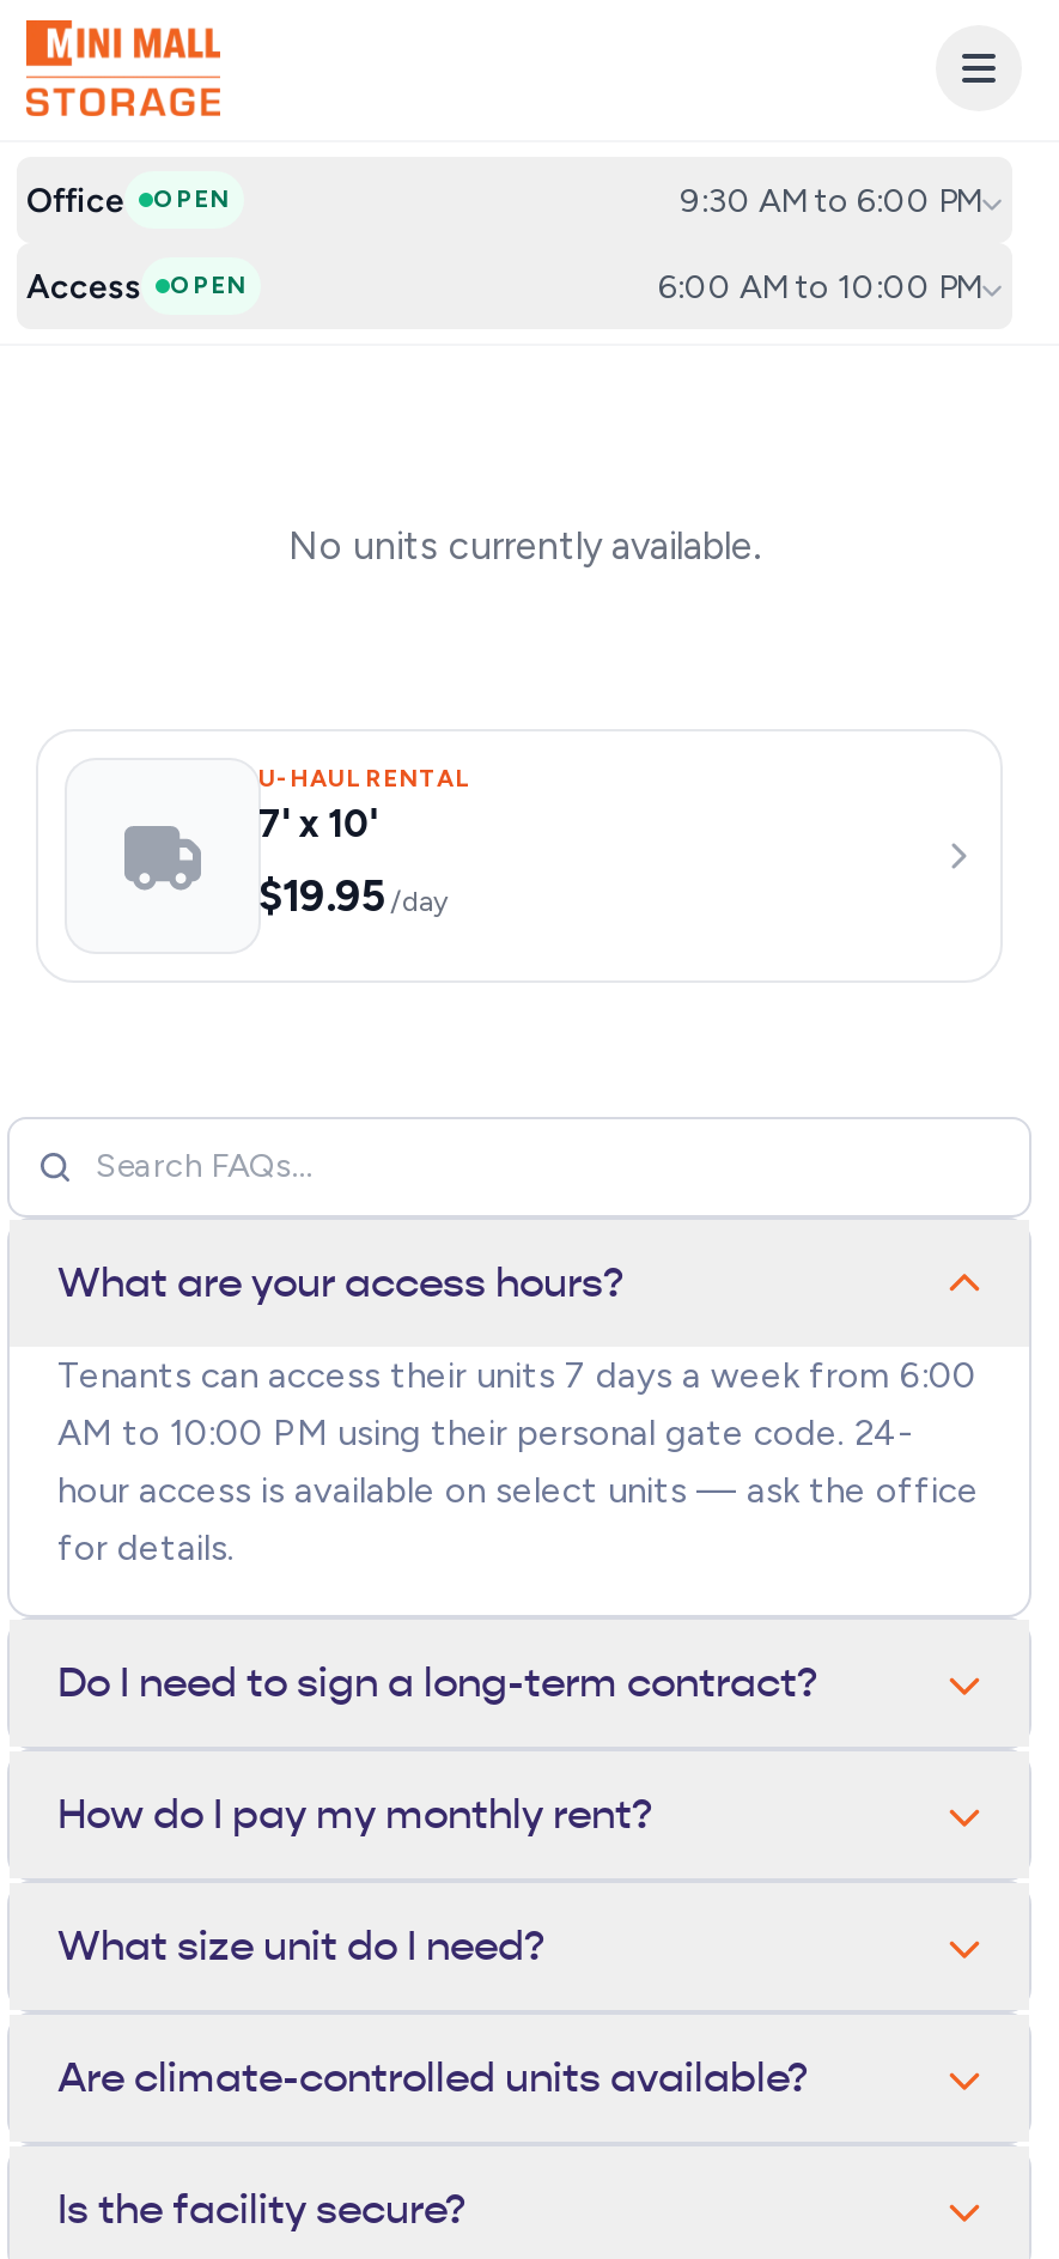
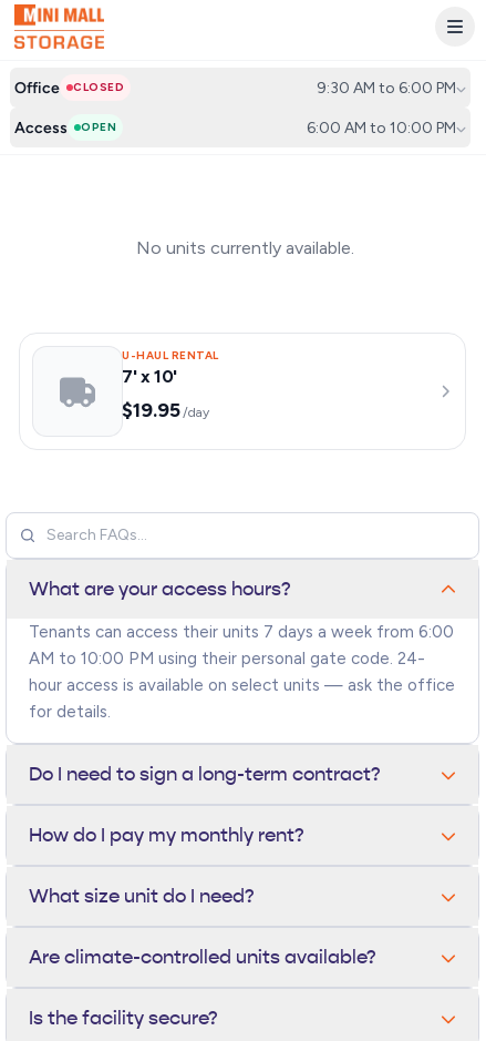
- OPEN
+ CLOSED
